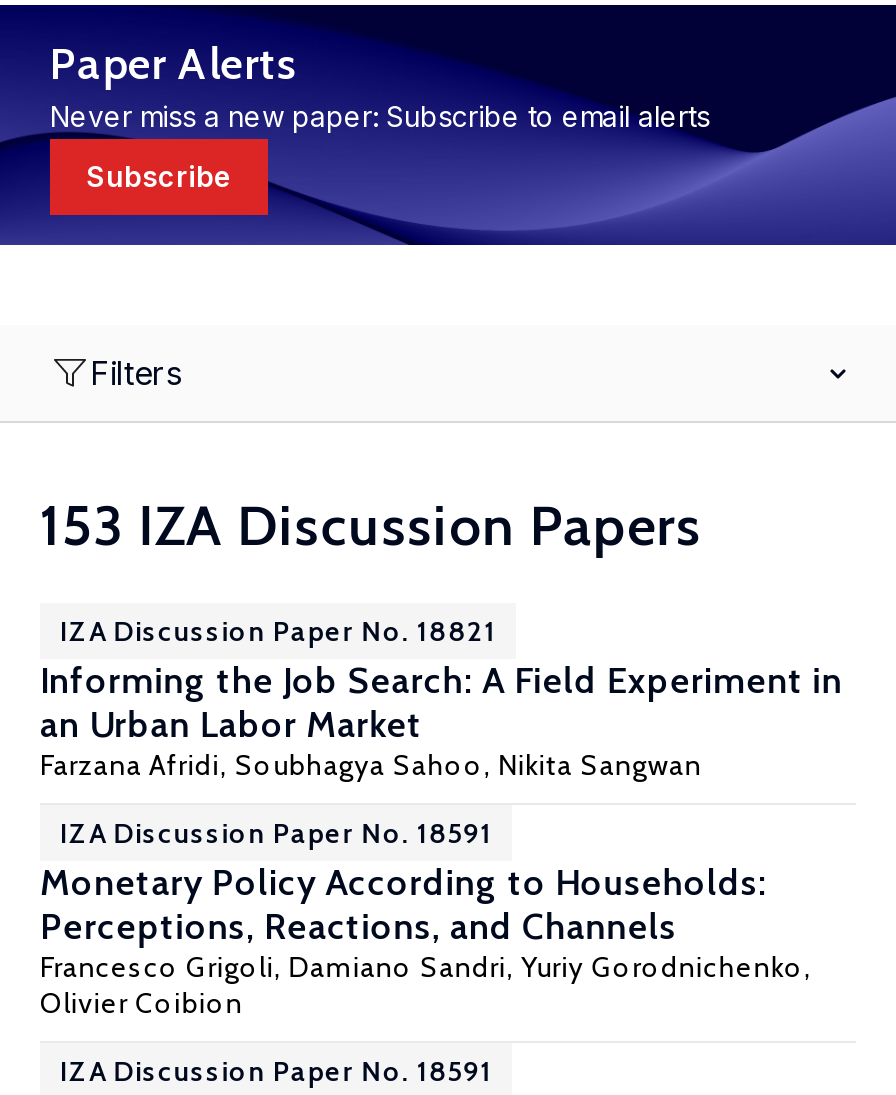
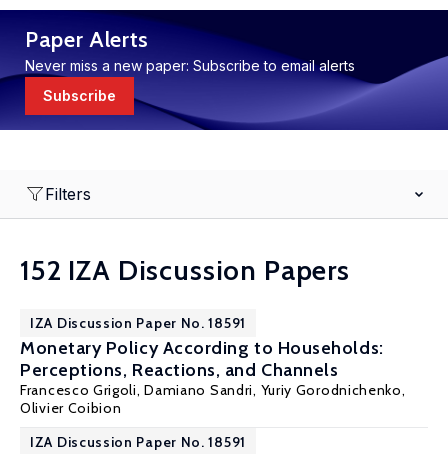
- 153 IZA Discussion Papers
- IZA Discussion Paper No. 18821
- Informing the Job Search: A Field Experiment in
- an Urban Labor Market
- Farzana Afridi, Soubhagya Sahoo, Nikita Sangwan
+ 152 IZA Discussion Papers
